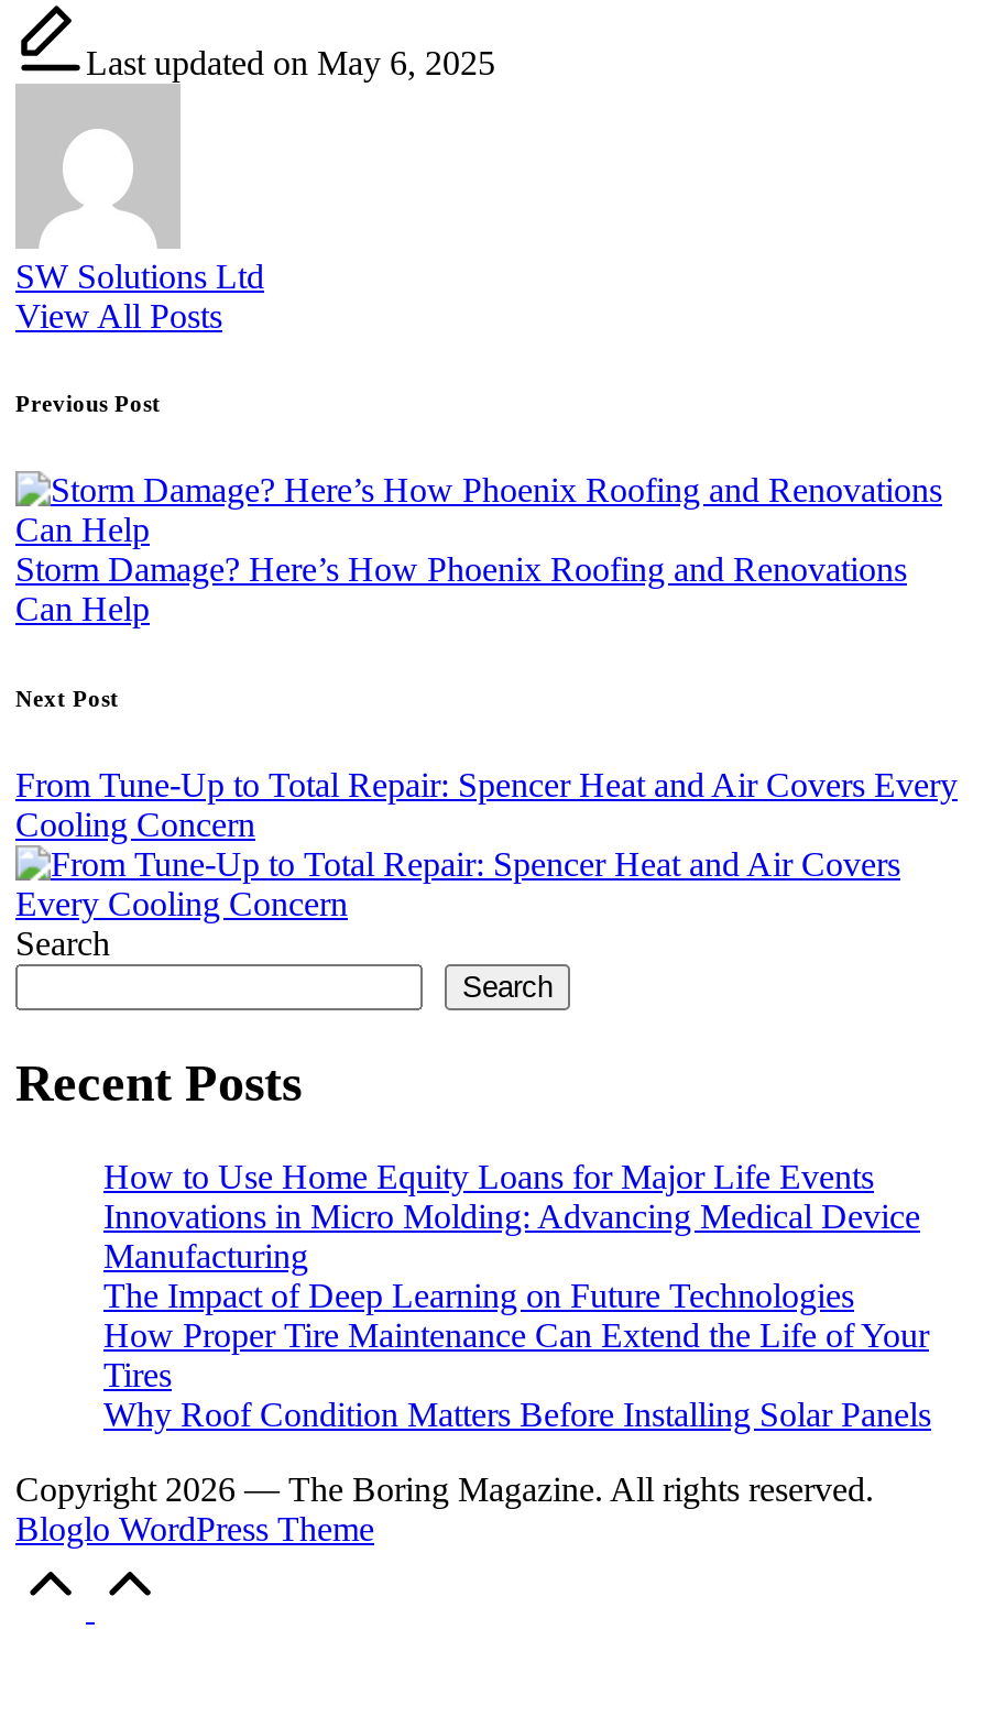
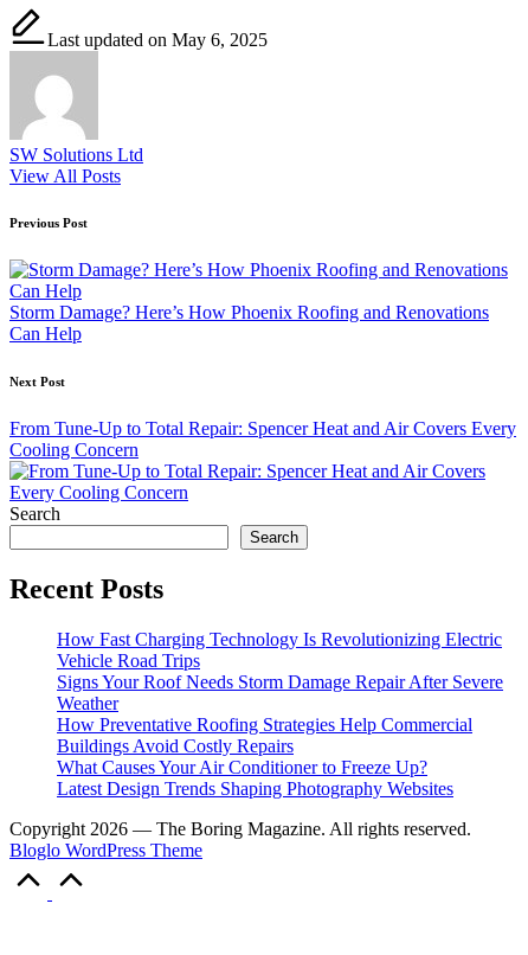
- How to Use Home Equity Loans for Major Life Events
- Innovations in Micro Molding: Advancing Medical Device
- Manufacturing
- The Impact of Deep Learning on Future Technologies
- How Proper Tire Maintenance Can Extend the Life of Your
- Tires
- Why Roof Condition Matters Before Installing Solar Panels
+ How Fast Charging Technology Is Revolutionizing Electric
+ Vehicle Road Trips
+ Signs Your Roof Needs Storm Damage Repair After Severe
+ Weather
+ How Preventative Roofing Strategies Help Commercial
+ Buildings Avoid Costly Repairs
+ What Causes Your Air Conditioner to Freeze Up?
+ Latest Design Trends Shaping Photography Websites
